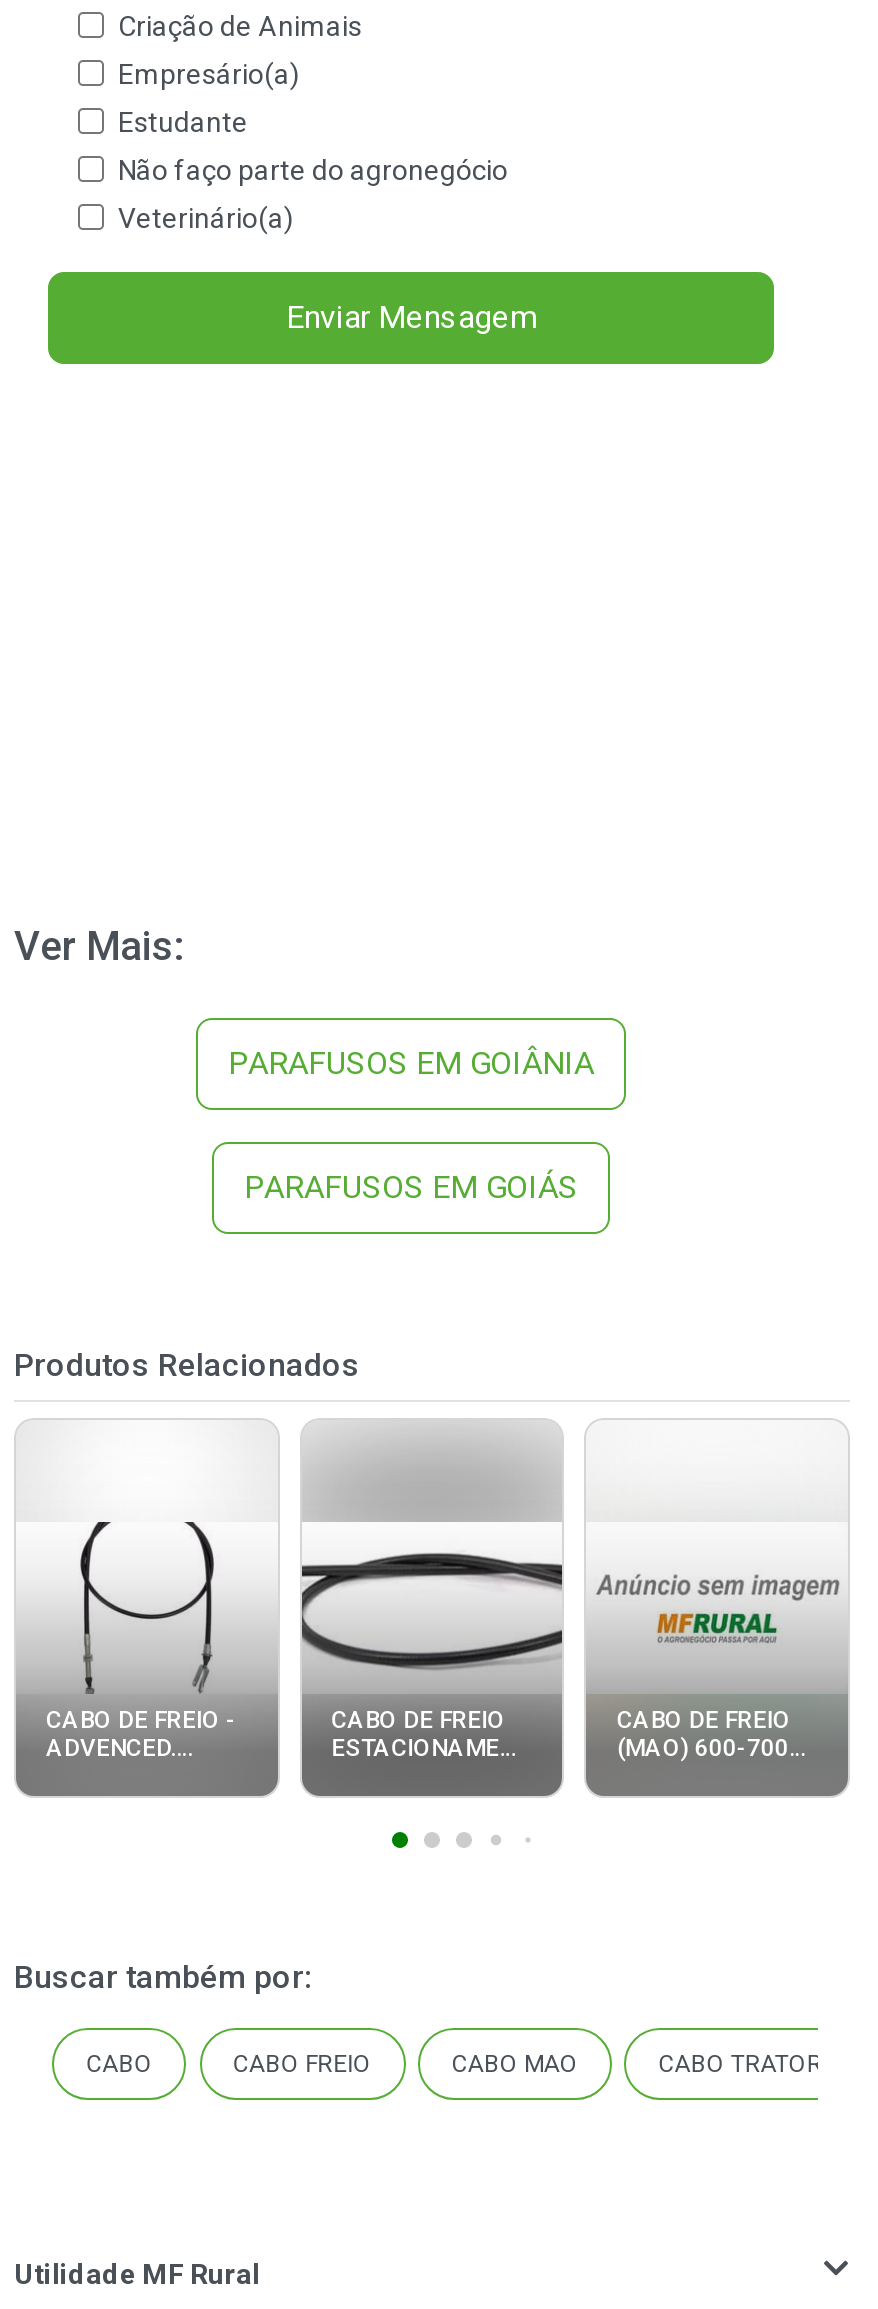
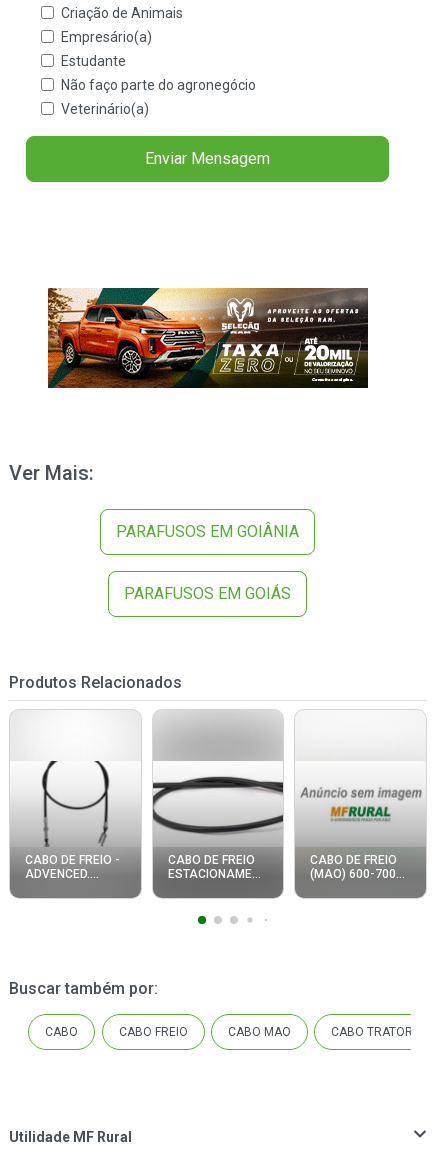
+ [image]
